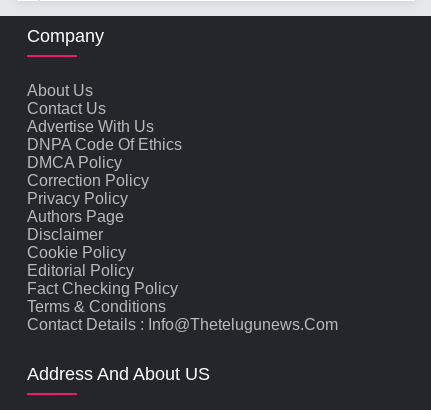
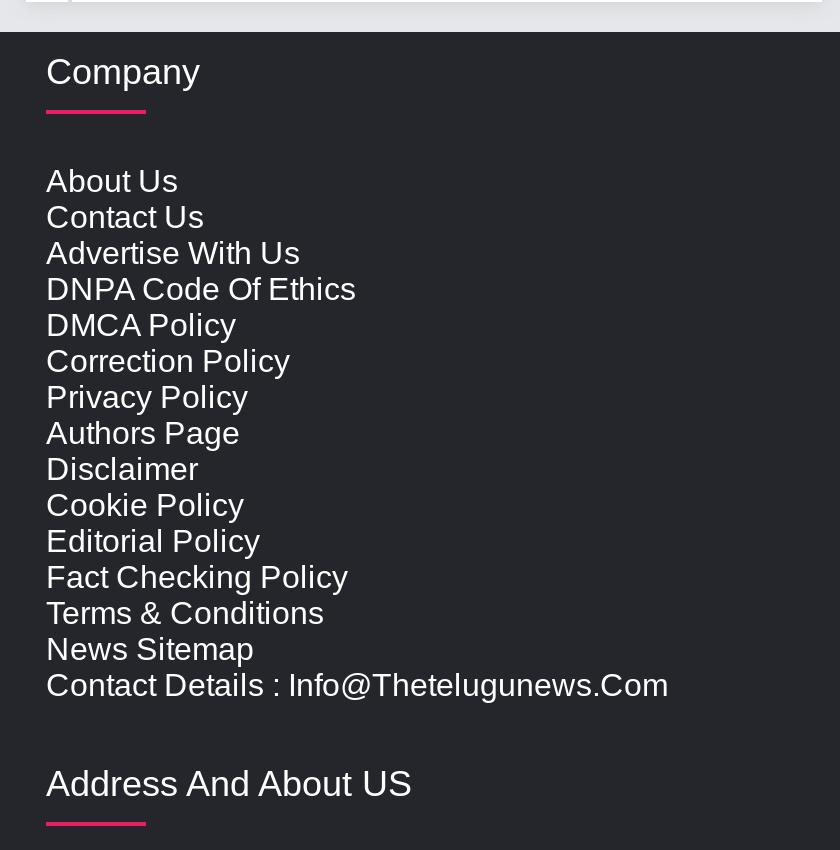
+ News Sitemap
